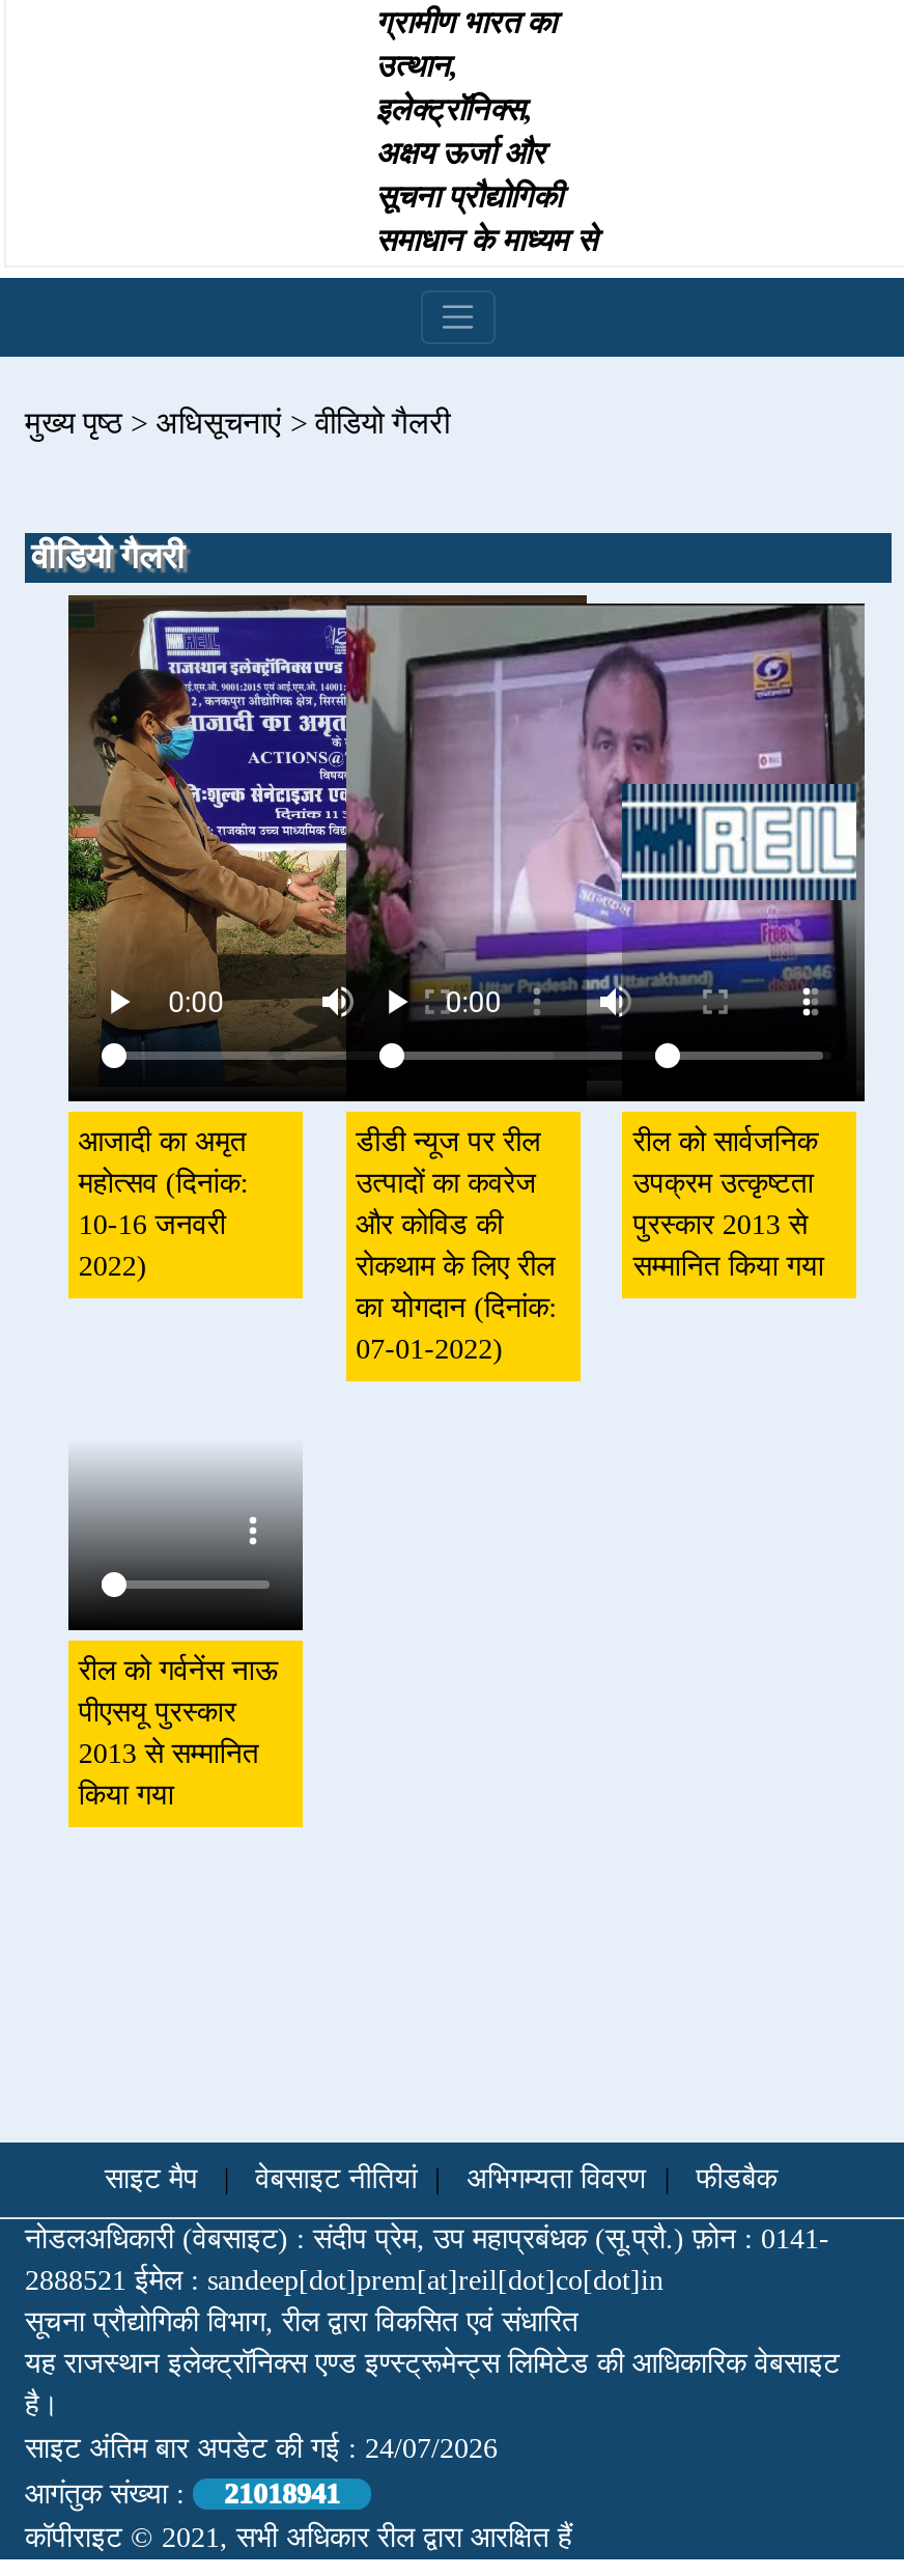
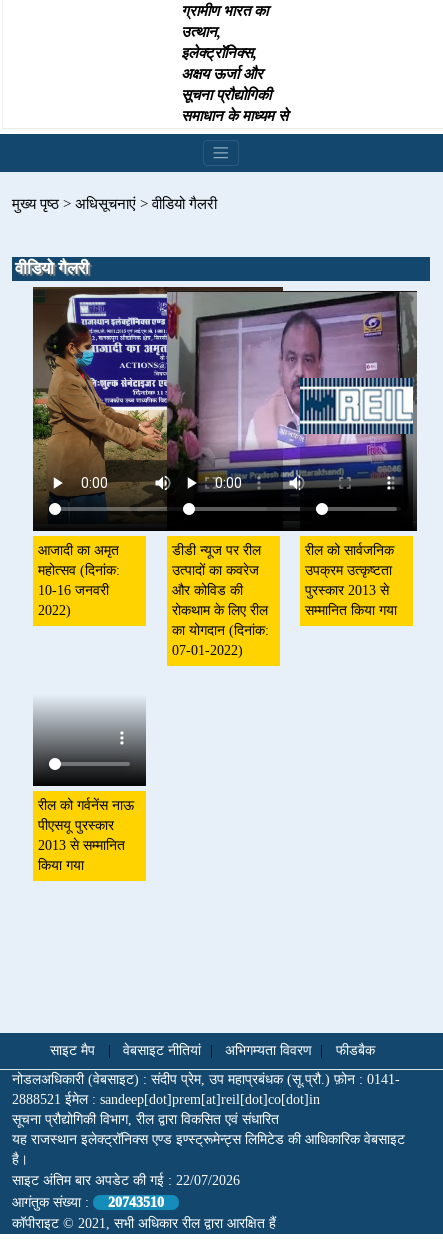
- साइट अंतिम बार अपडेट की गई : 24/07/2026
+ साइट अंतिम बार अपडेट की गई : 22/07/2026

- आगंतुक संख्या : 21018941
+ आगंतुक संख्या : 20743510
